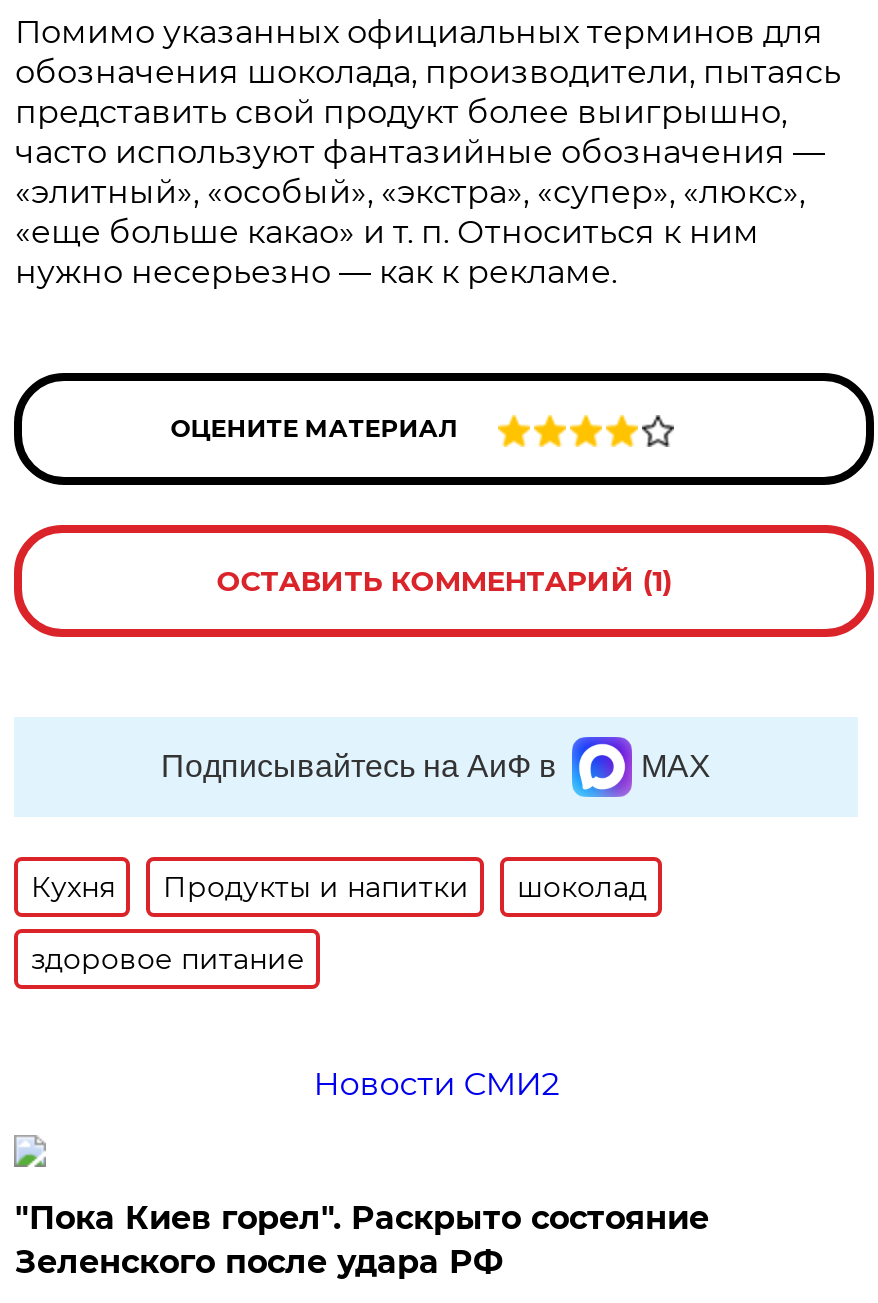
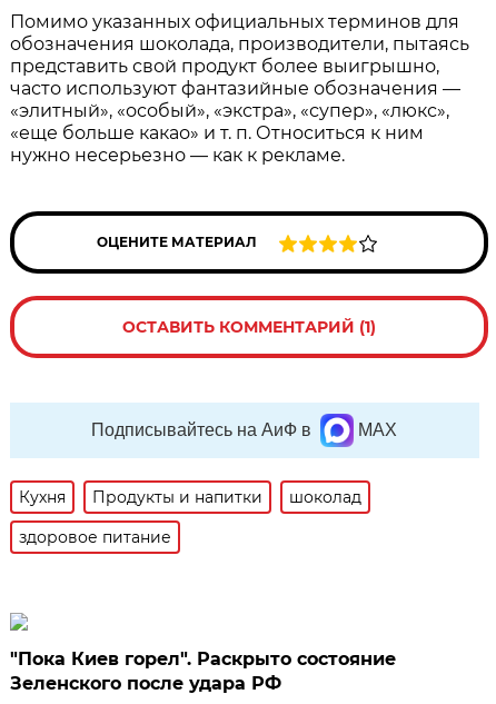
- Новости СМИ2
